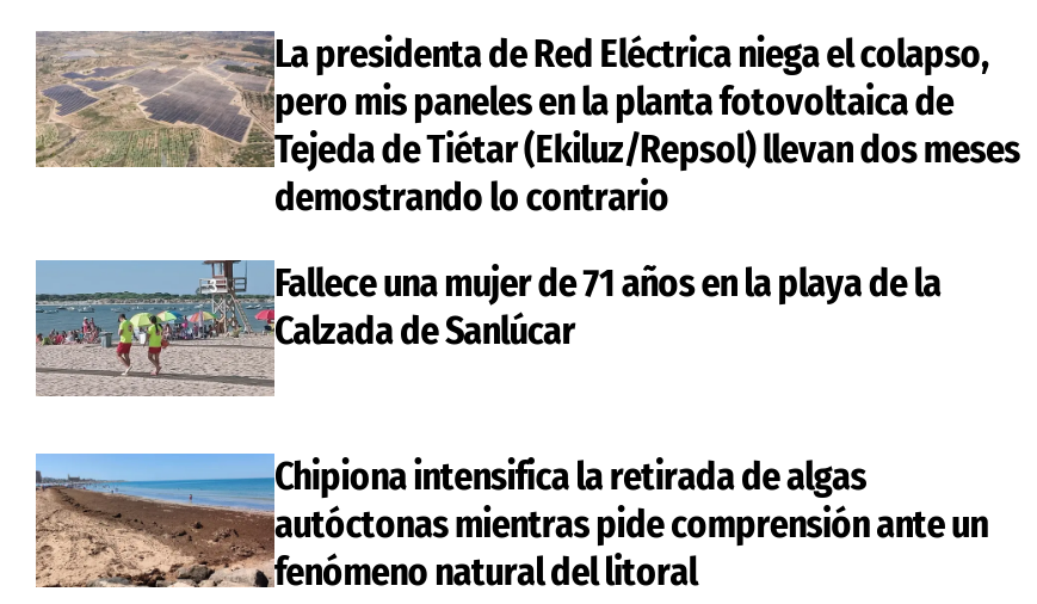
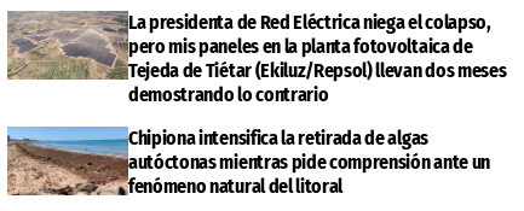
- Fallece una mujer de 71 años en la playa de la
- Calzada de Sanlúcar
